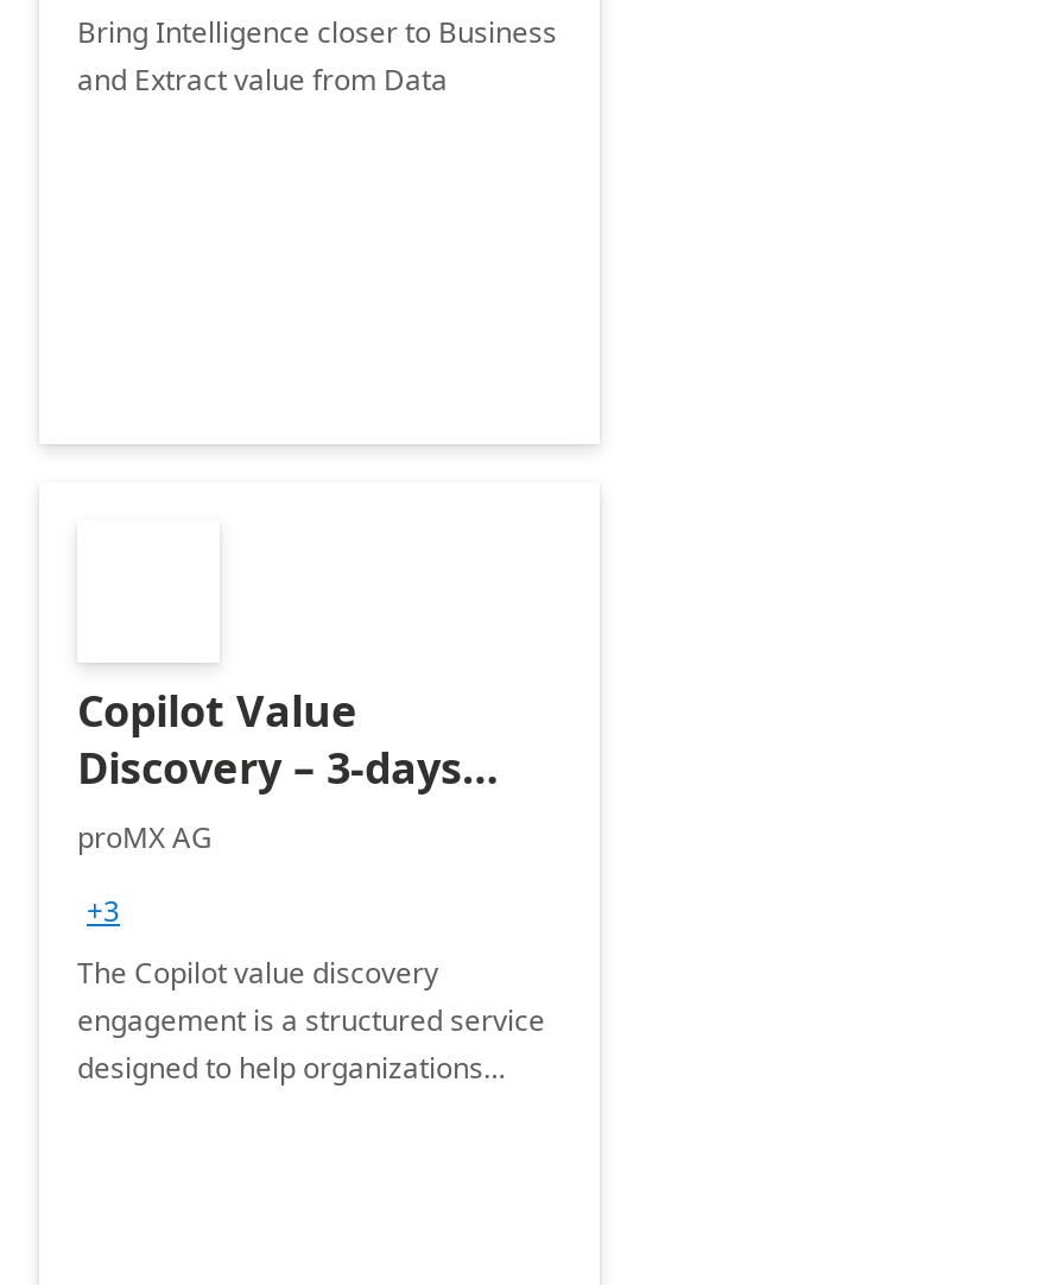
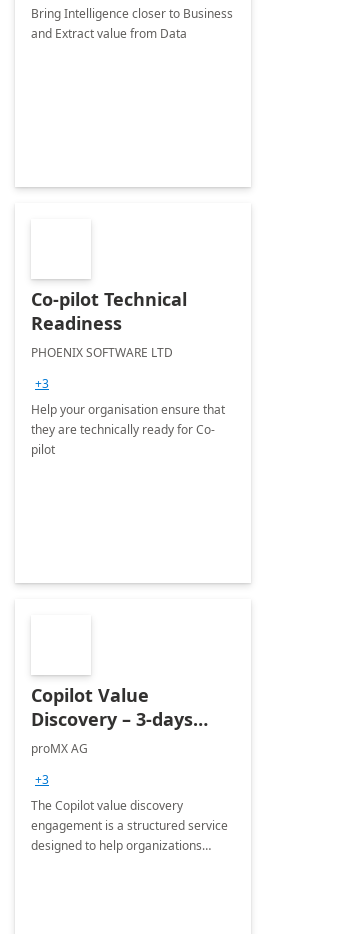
+ Co-pilot Technical
+ Readiness
+ PHOENIX SOFTWARE LTD
+ +3
+ Help your organisation ensure that
+ they are technically ready for Co-
+ pilot
